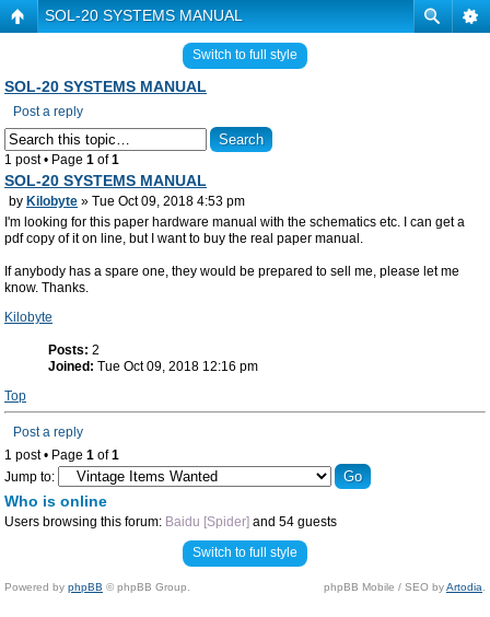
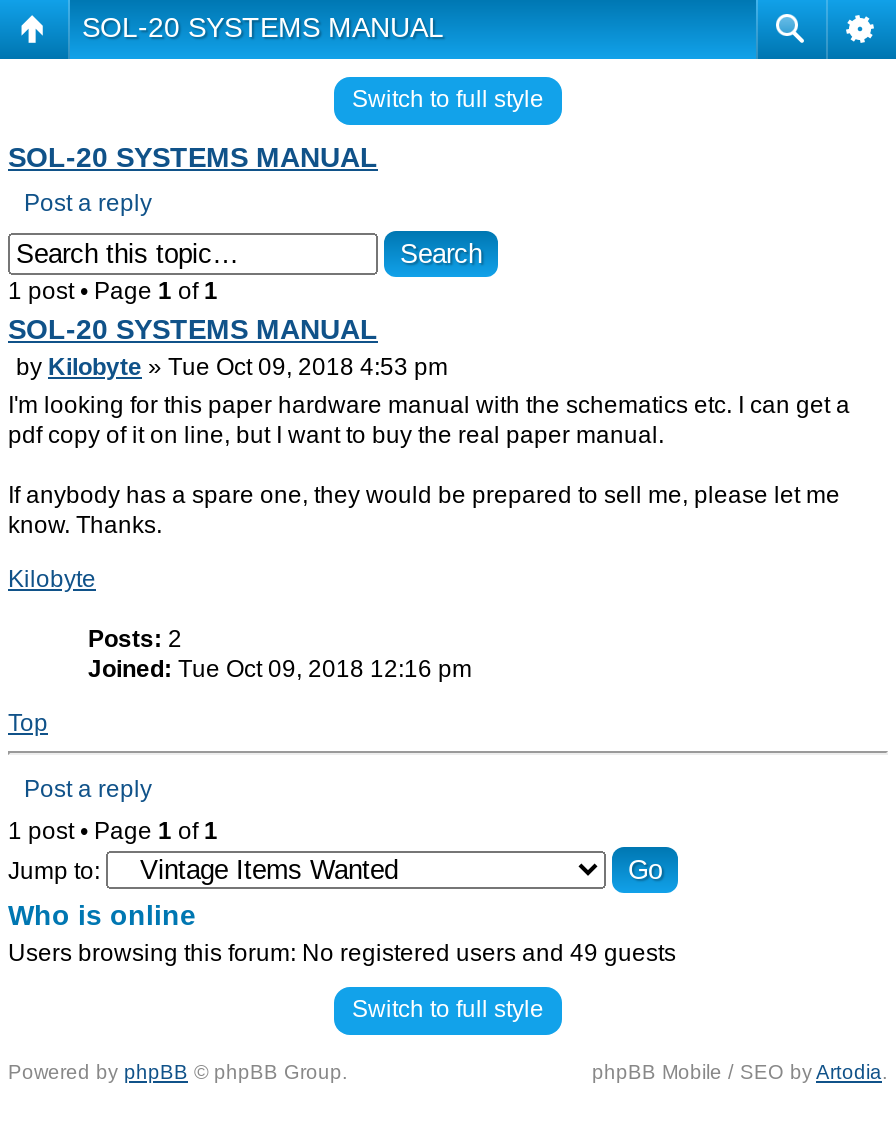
- Users browsing this forum: Baidu [Spider] and 54 guests
+ Users browsing this forum: No registered users and 49 guests
